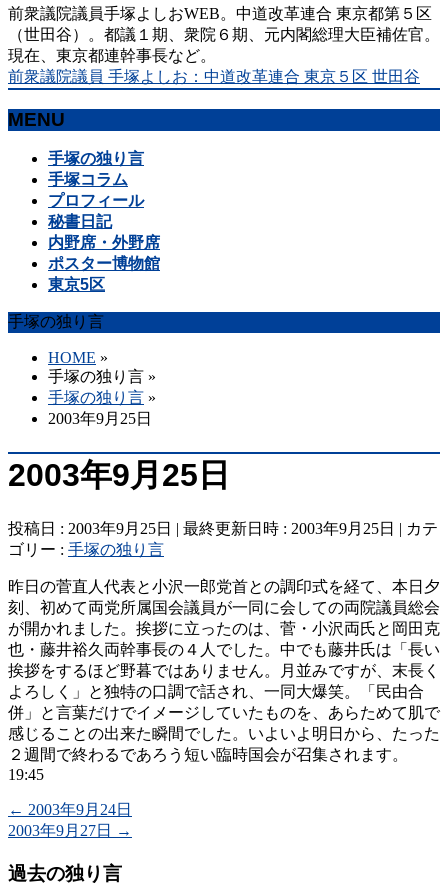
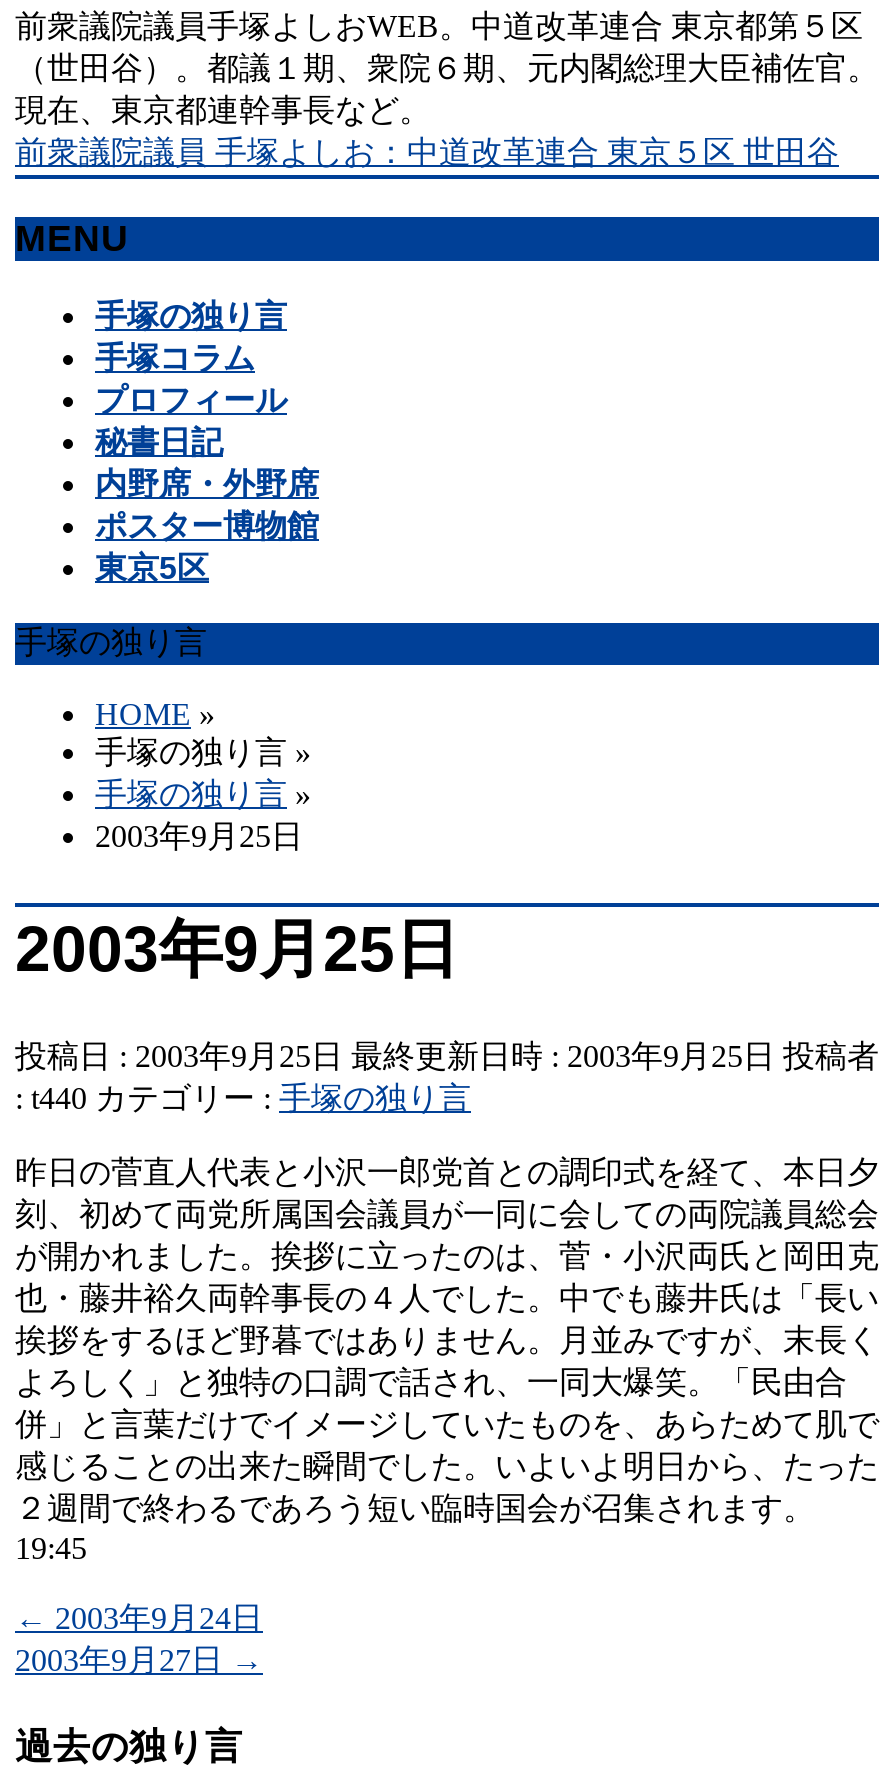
- 投稿日 : 2003年9月25日
- 最終更新日時 : 2003年9月25日
- カテ
- ゴリー :手塚の独り言
+ 投稿日 : 2003年9月25日 最終更新日時 : 2003年9月25日 投稿者
+ : t440 カテゴリー :手塚の独り言
